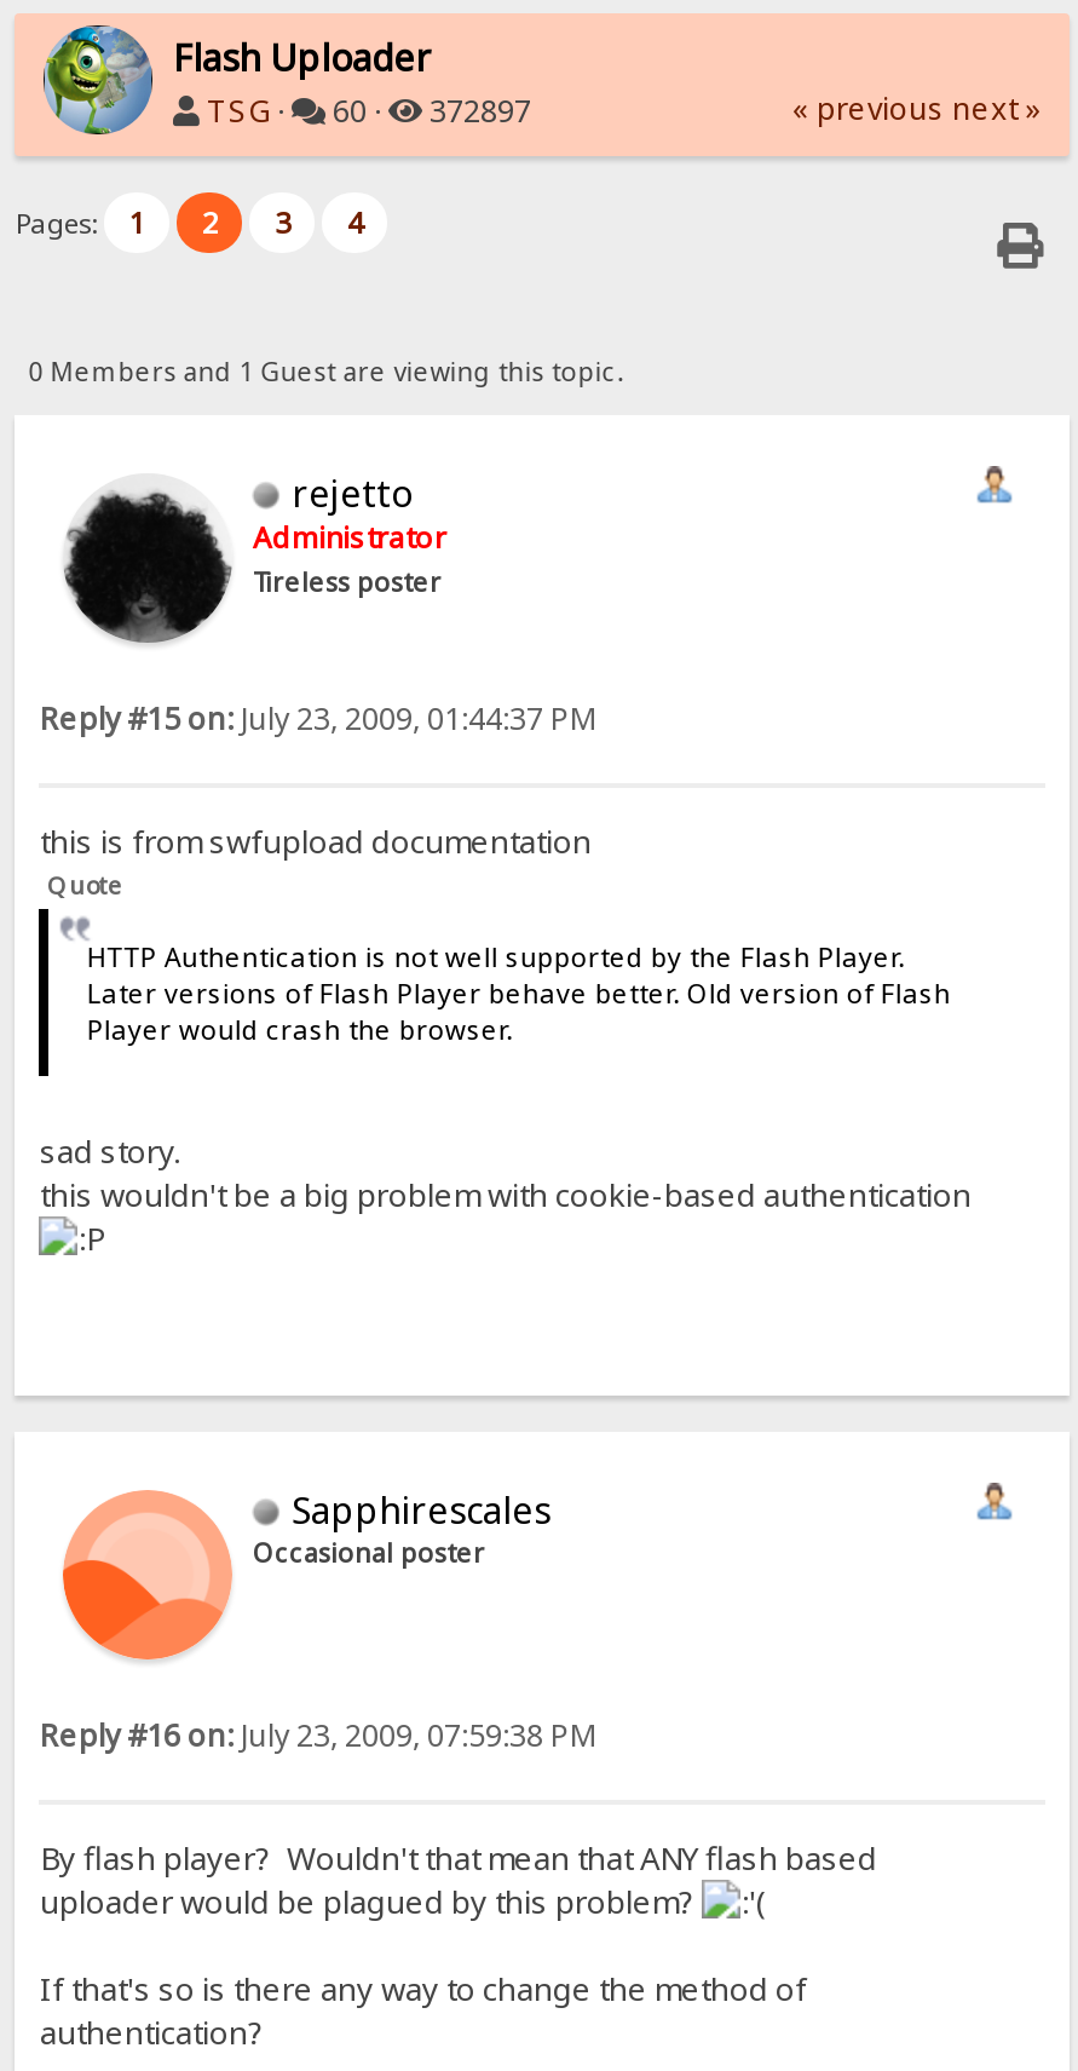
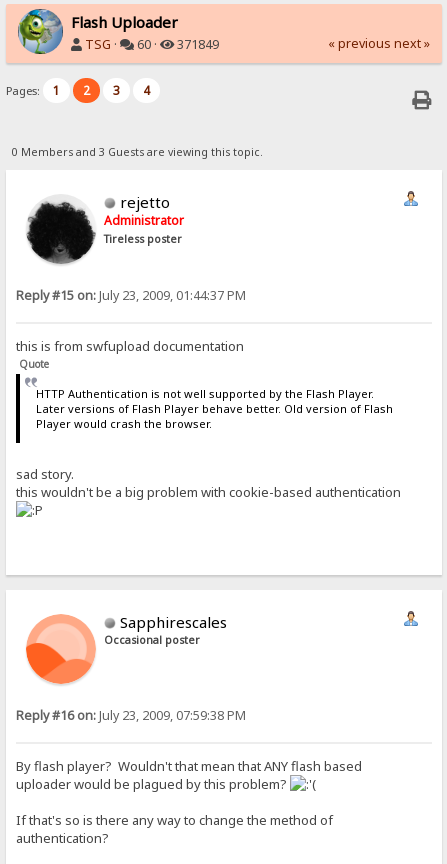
- 372897
+ 371849

- 0 Members and 1 Guest are viewing this topic.
+ 0 Members and 3 Guests are viewing this topic.
